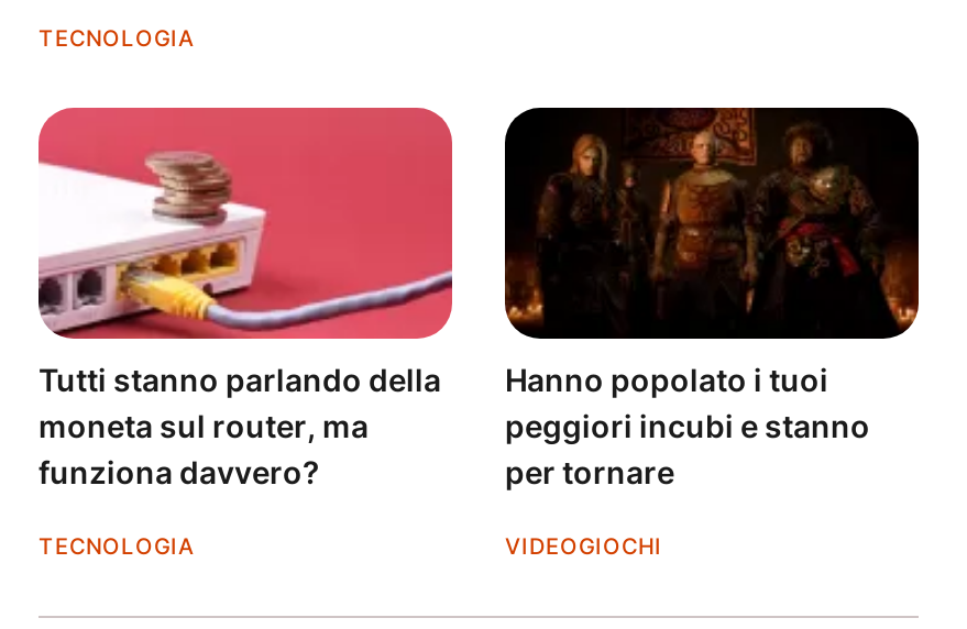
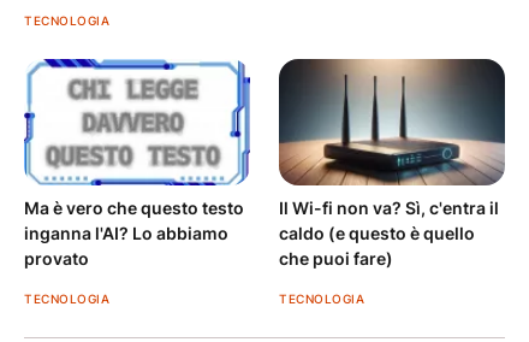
- [image]
- Tutti stanno parlando della
- moneta sul router, ma
- funziona davvero?
+ [image]
+ Ma è vero che questo testo
+ inganna l'AI? Lo abbiamo
+ provato

- [image]
- Hanno popolato i tuoi
- peggiori incubi e stanno
- per tornare
+ [image]
+ Il Wi-fi non va? Sì, c'entra il
+ caldo (e questo è quello
+ che puoi fare)

- VIDEOGIOCHI
+ TECNOLOGIA
